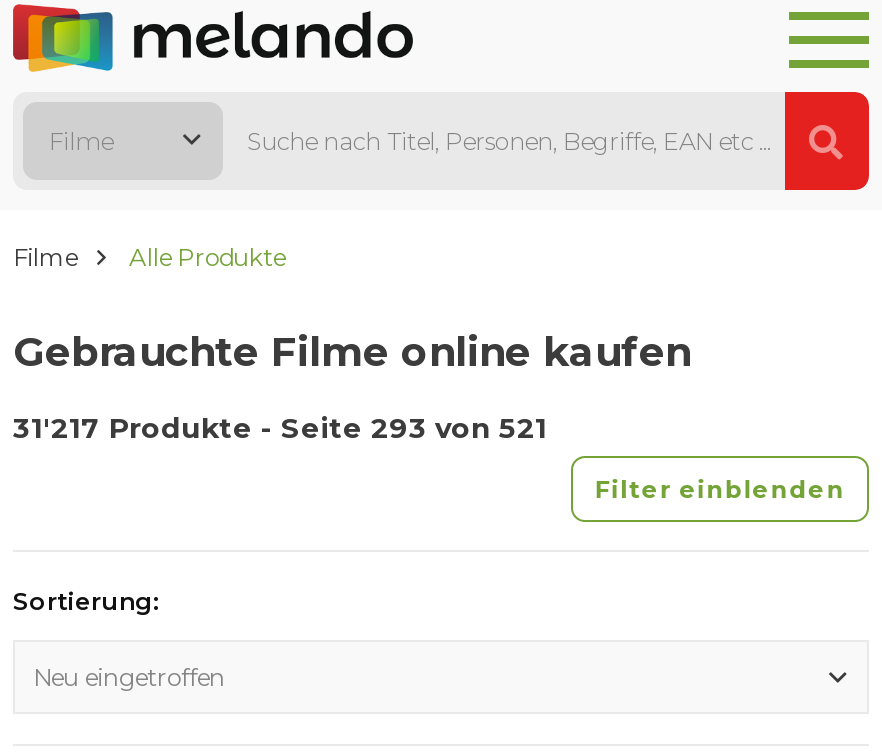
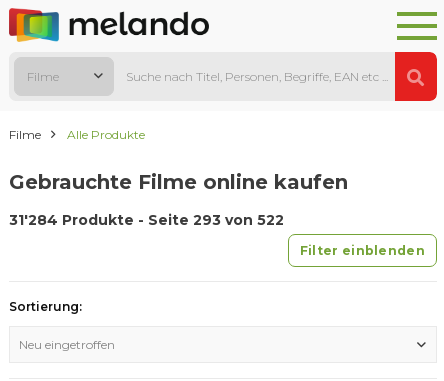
- 31'217 Produkte - Seite 293 von 521
+ 31'284 Produkte - Seite 293 von 522
